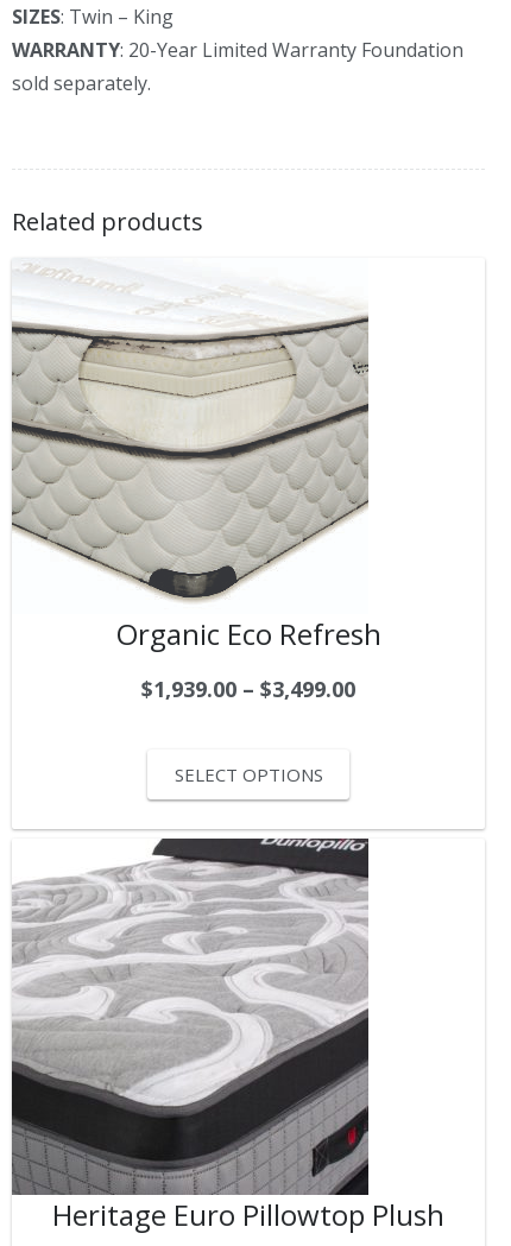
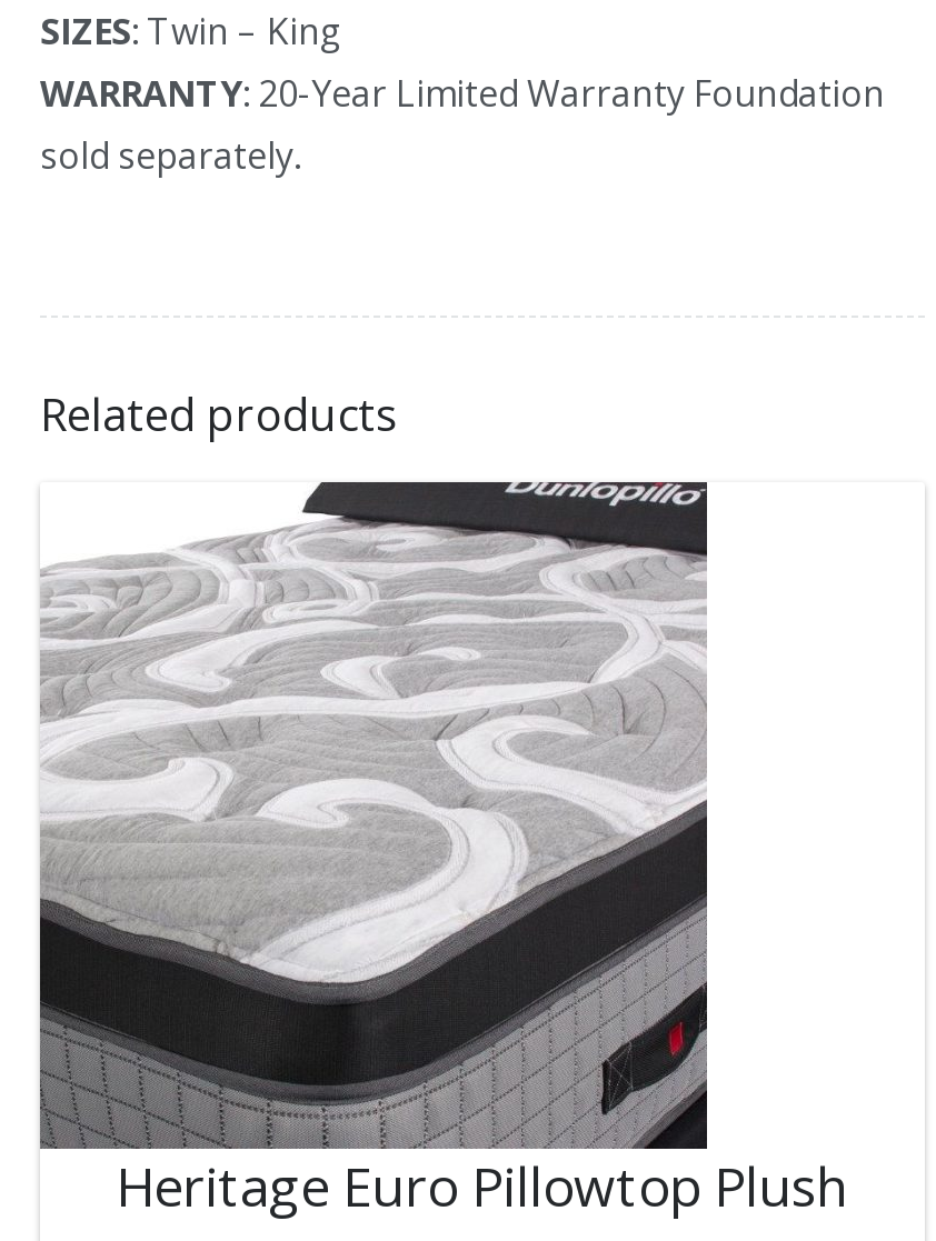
- [image]
- Organic Eco Refresh
- $1,939.00 – $3,499.00
- SELECT OPTIONS
